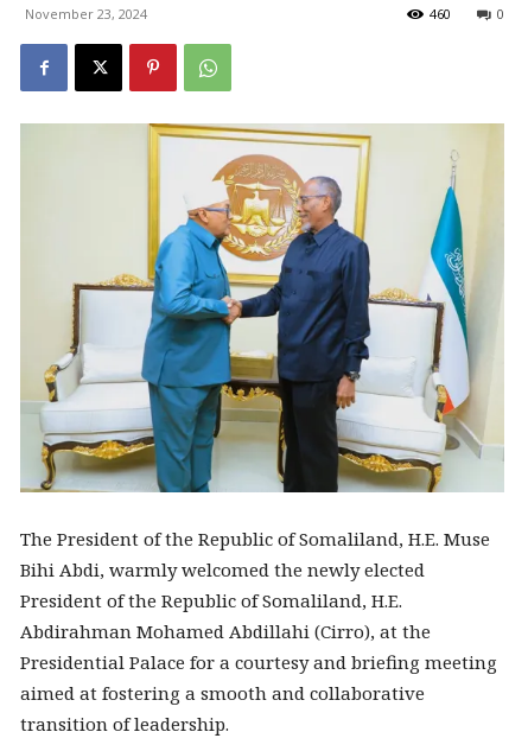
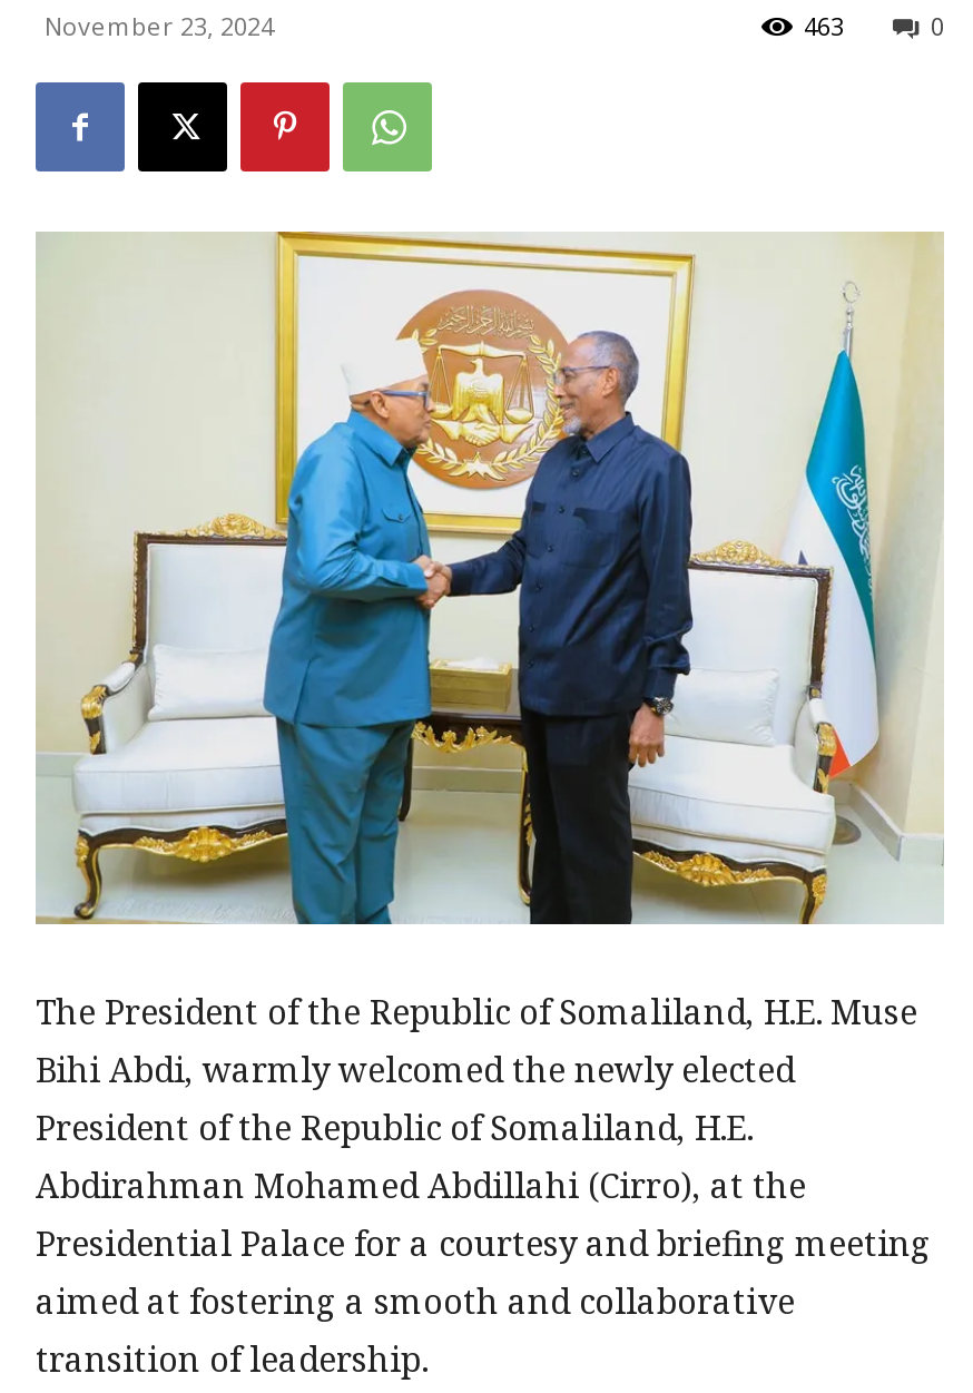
- 460
+ 463
